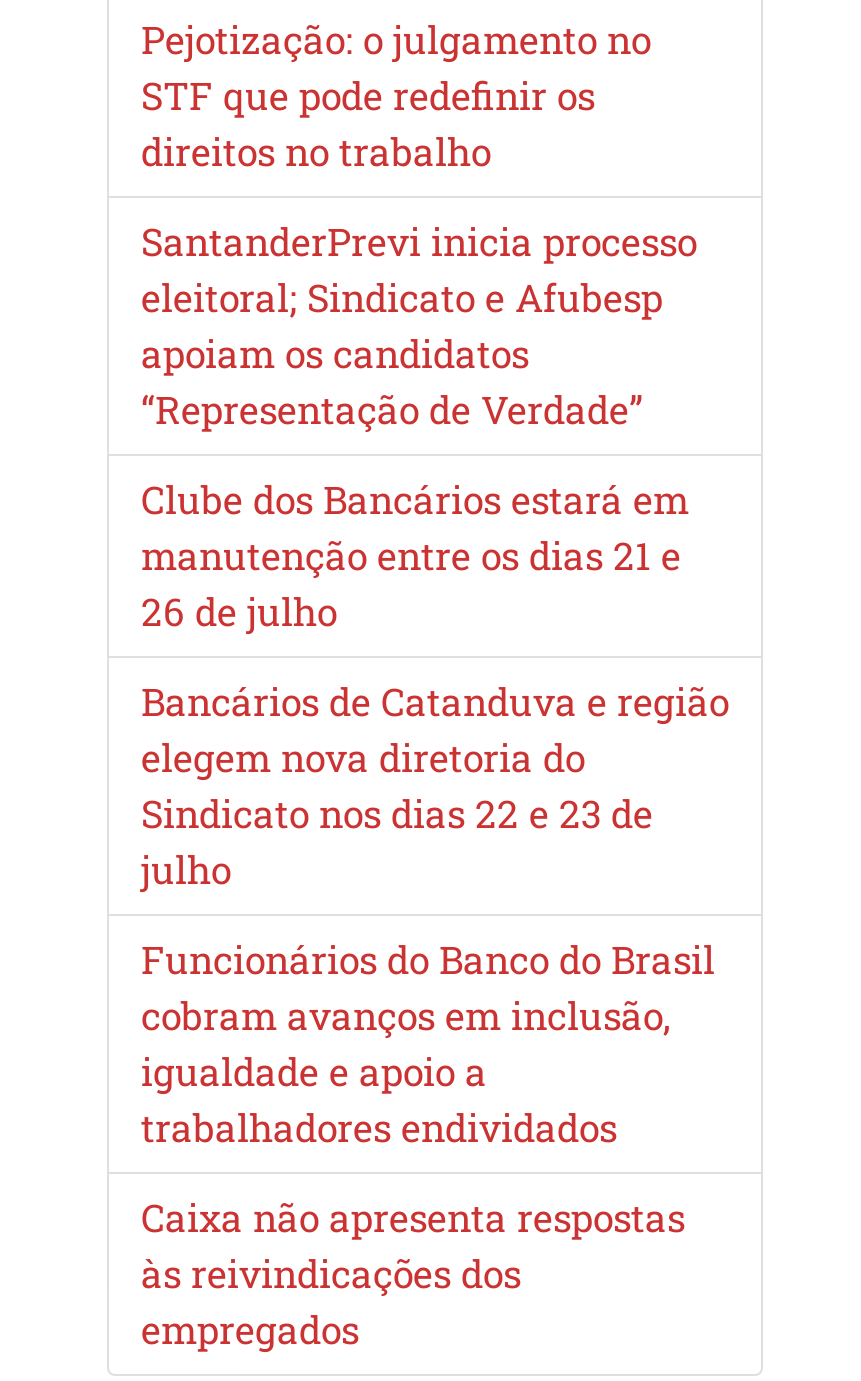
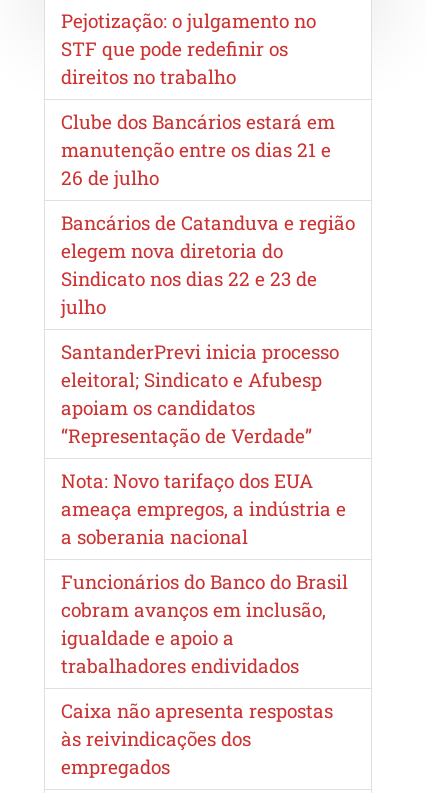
moved down: SantanderPrevi inicia processo | eleitoral; Sindicato e Afubesp | apoiam os candidatos | “Representação de Verdade”

moved up: Clube dos Bancários estará em | manutenção entre os dias 21 e | 26 de julho | Bancários de Catanduva e região | elegem nova diretoria do | Sindicato nos dias 22 e 23 de | julho

+ Nota: Novo tarifaço dos EUA
+ ameaça empregos, a indústria e
+ a soberania nacional
